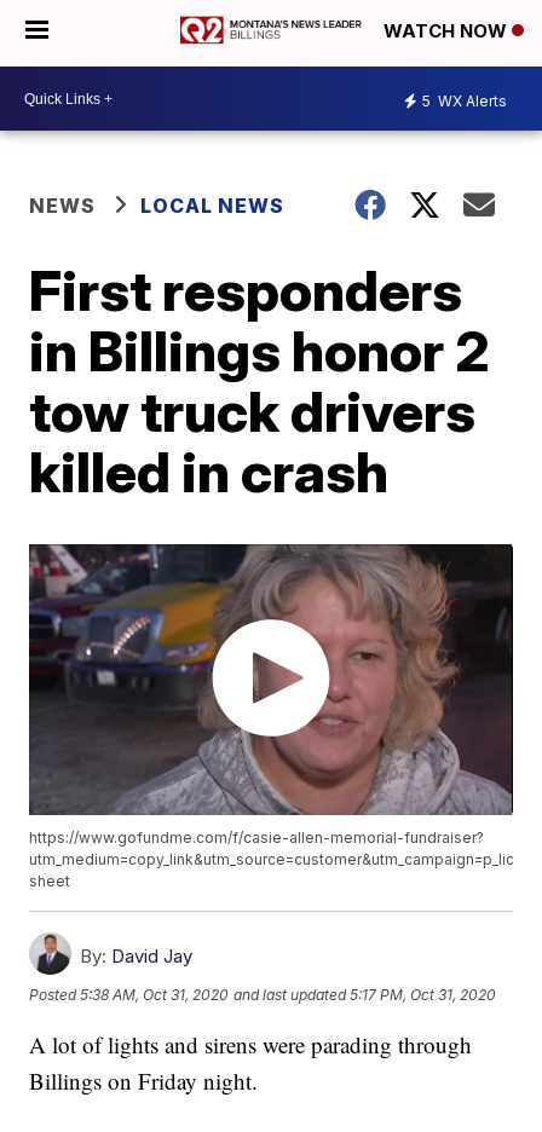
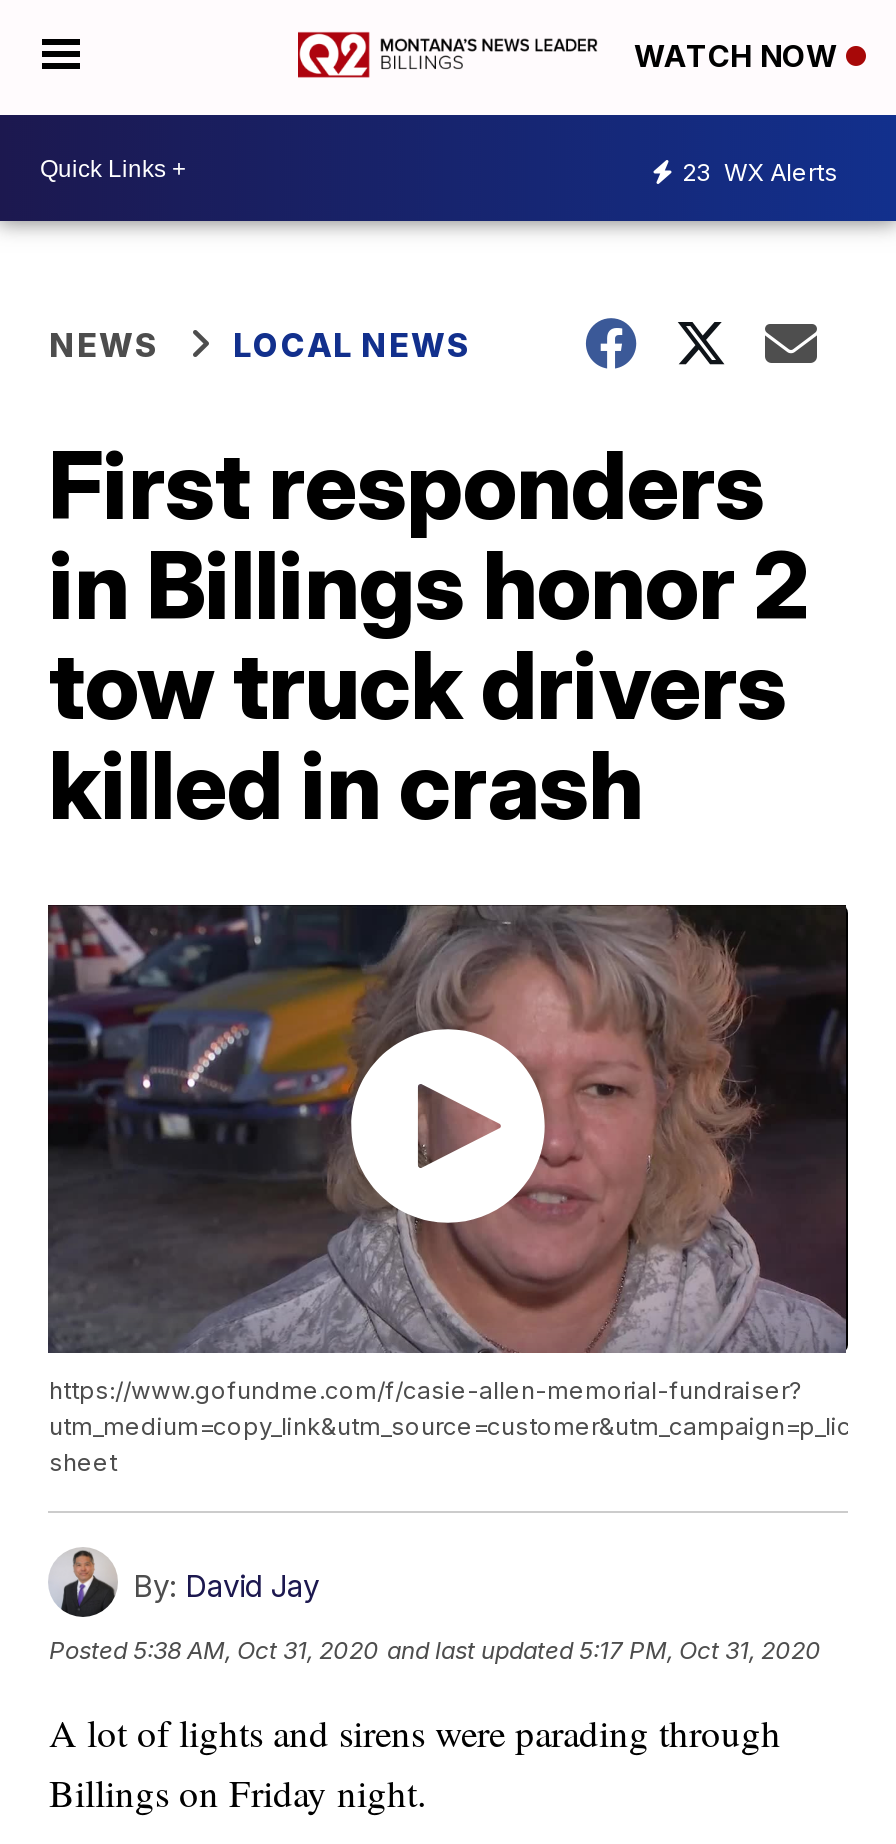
- 5 WX Alerts
+ 23 WX Alerts
